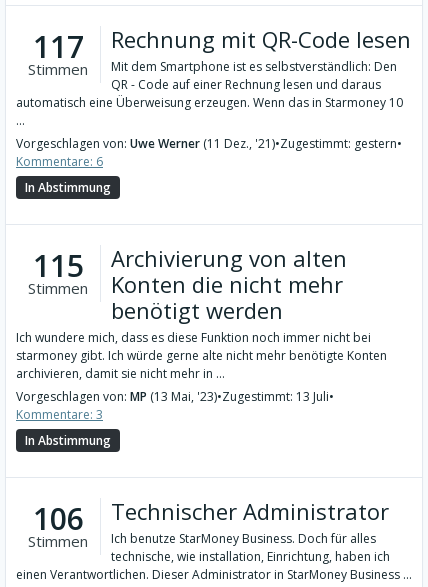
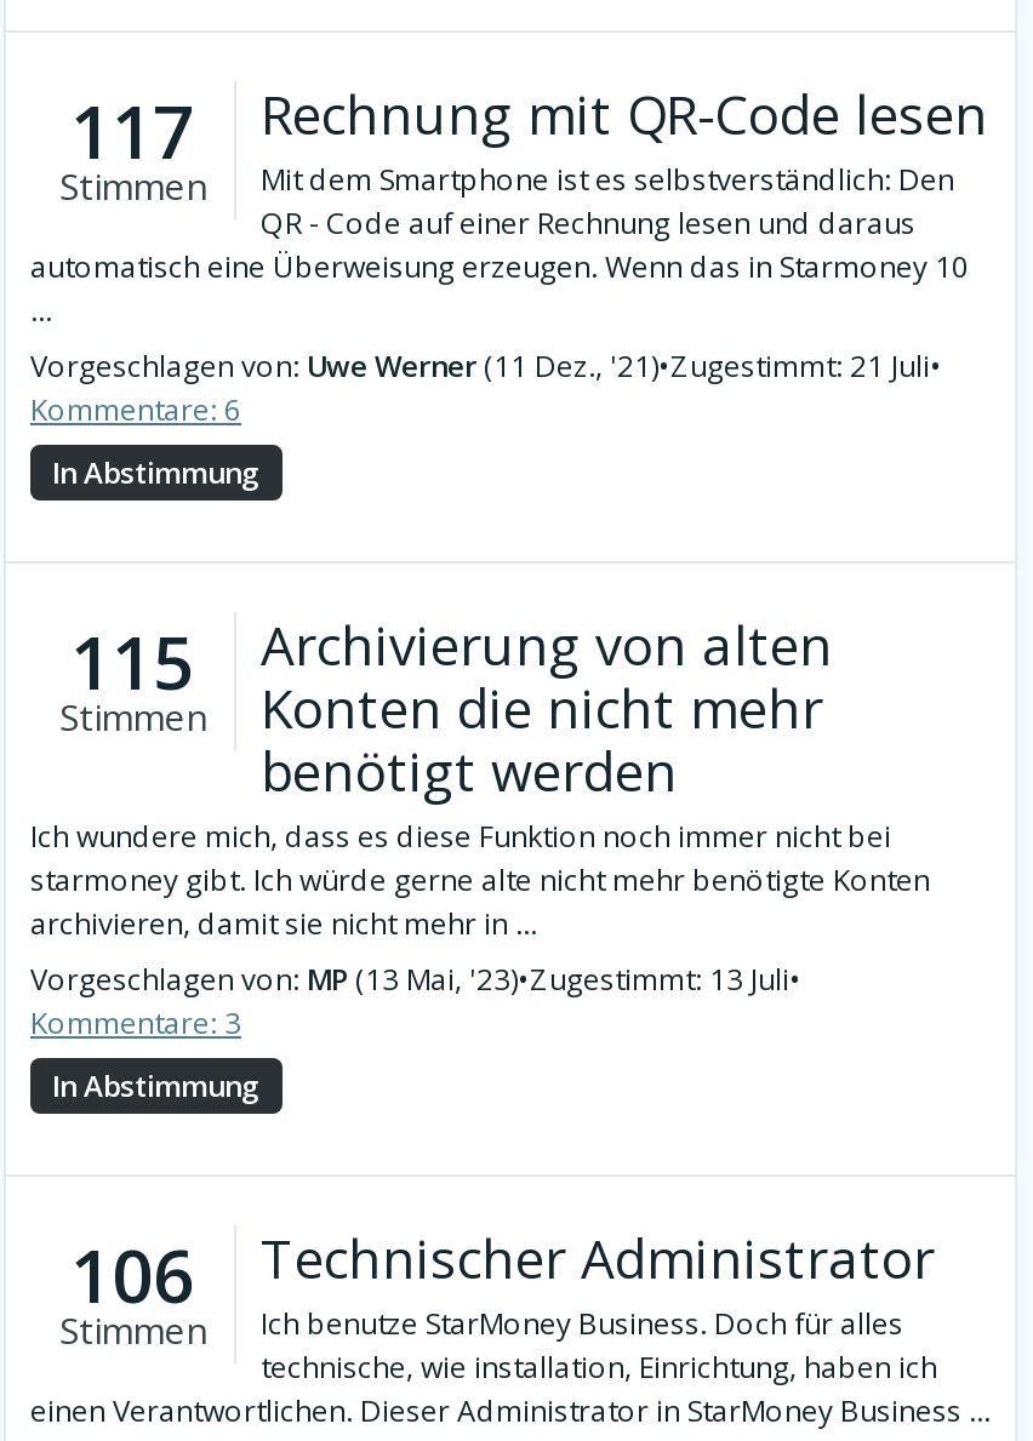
- Vorgeschlagen von: Uwe Werner (11 Dez., '21) •Zugestimmt: gestern•
+ Vorgeschlagen von: Uwe Werner (11 Dez., '21) •Zugestimmt: 21 Juli•
